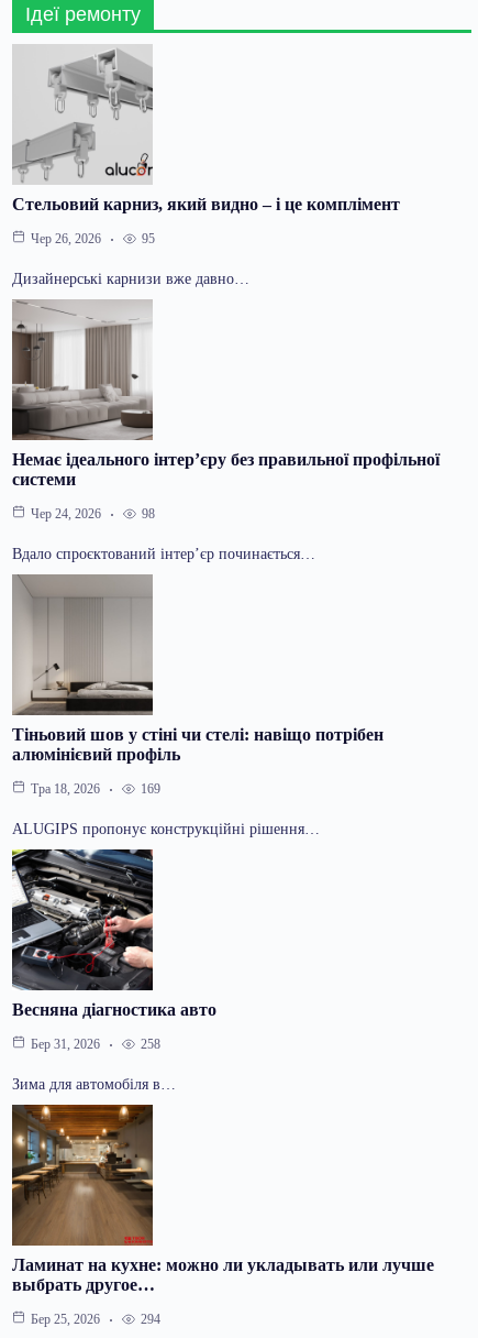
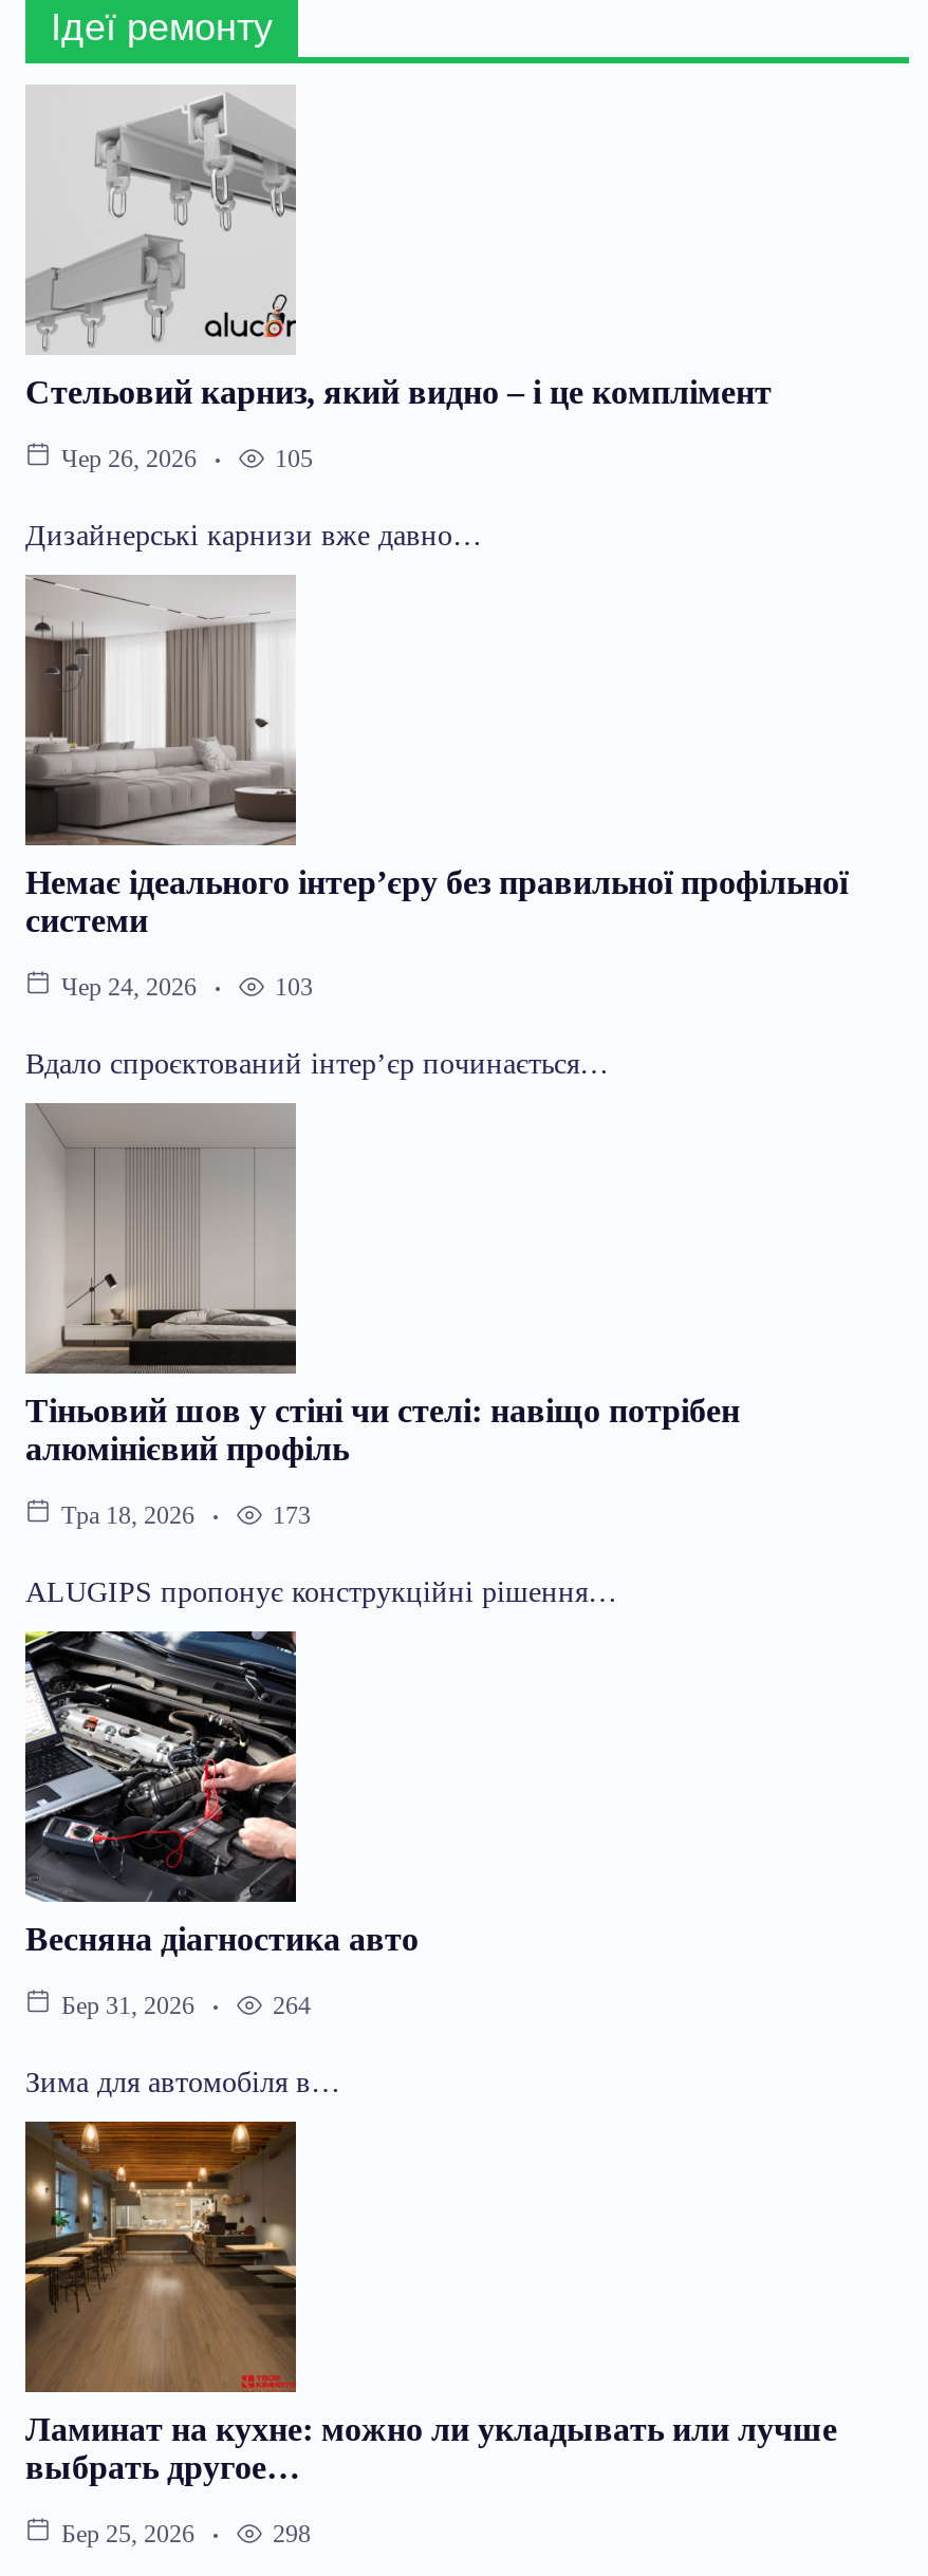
- 95
+ 105

- 98
+ 103

- 169
+ 173

- 258
+ 264

- 294
+ 298
